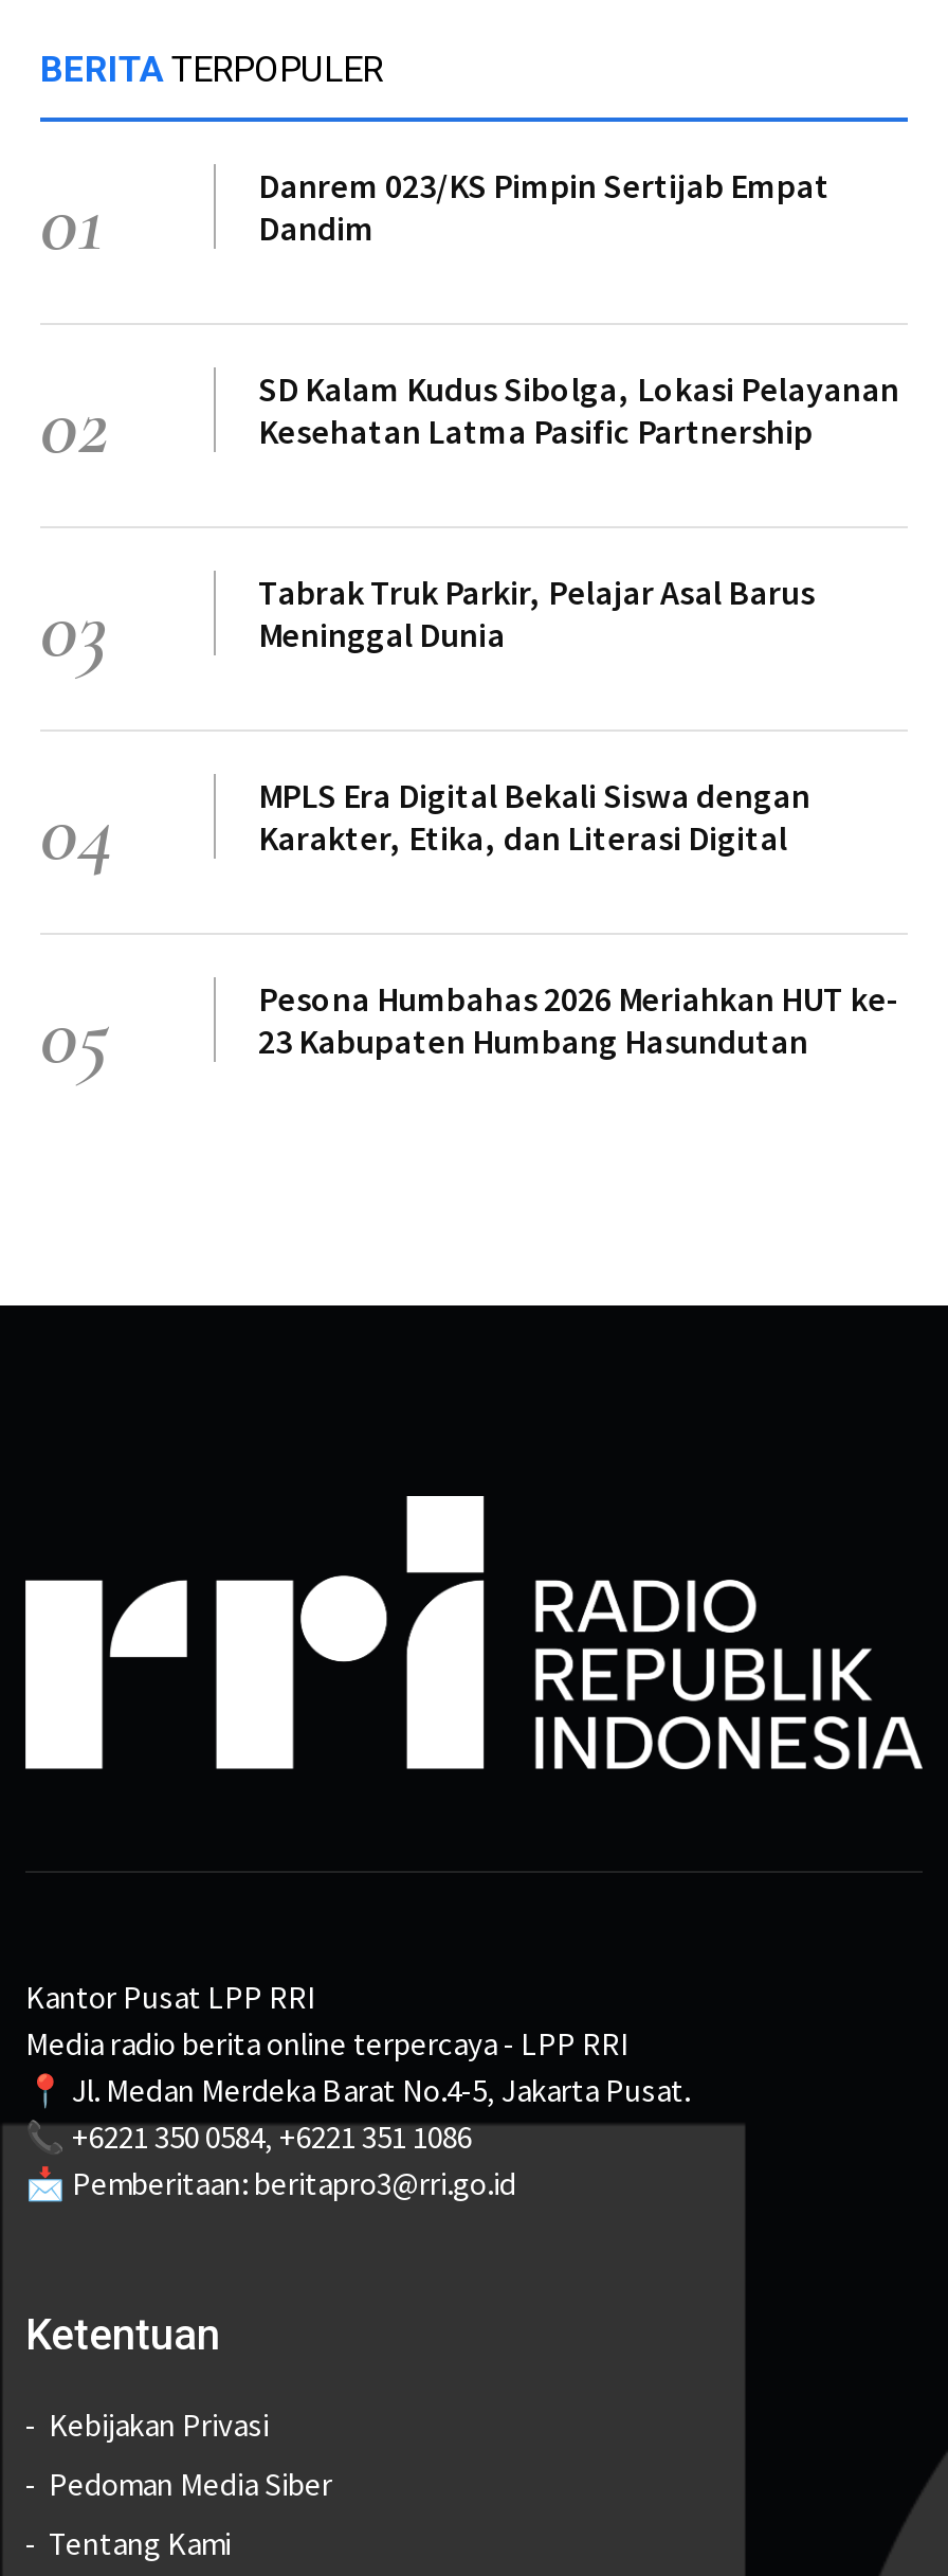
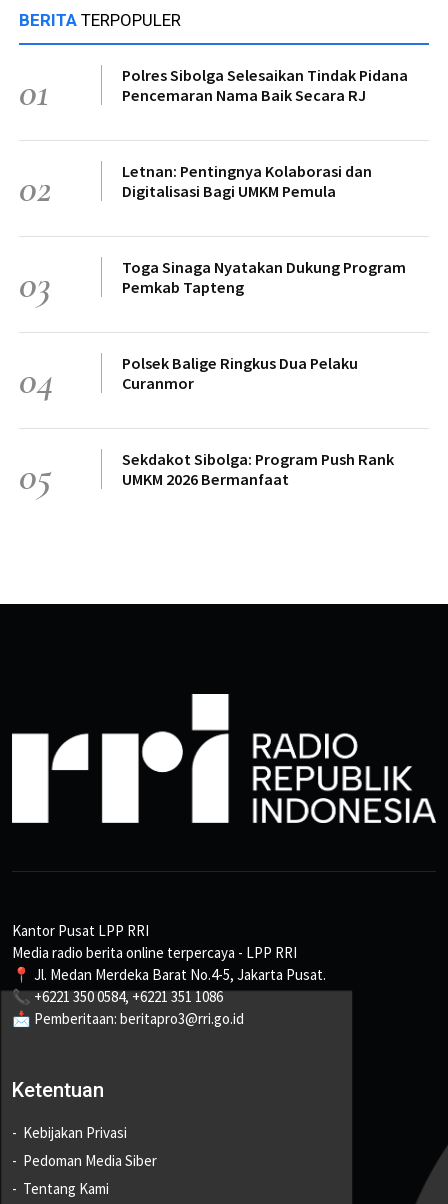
- Danrem 023/KS Pimpin Sertijab Empat
- Dandim
+ Polres Sibolga Selesaikan Tindak Pidana
+ Pencemaran Nama Baik Secara RJ

- SD Kalam Kudus Sibolga, Lokasi Pelayanan
- Kesehatan Latma Pasific Partnership
+ Letnan: Pentingnya Kolaborasi dan
+ Digitalisasi Bagi UMKM Pemula

- Tabrak Truk Parkir, Pelajar Asal Barus
- Meninggal Dunia
+ Toga Sinaga Nyatakan Dukung Program
+ Pemkab Tapteng

- MPLS Era Digital Bekali Siswa dengan
- Karakter, Etika, dan Literasi Digital
+ Polsek Balige Ringkus Dua Pelaku
+ Curanmor

- Pesona Humbahas 2026 Meriahkan HUT ke-
- 23 Kabupaten Humbang Hasundutan
+ Sekdakot Sibolga: Program Push Rank
+ UMKM 2026 Bermanfaat
